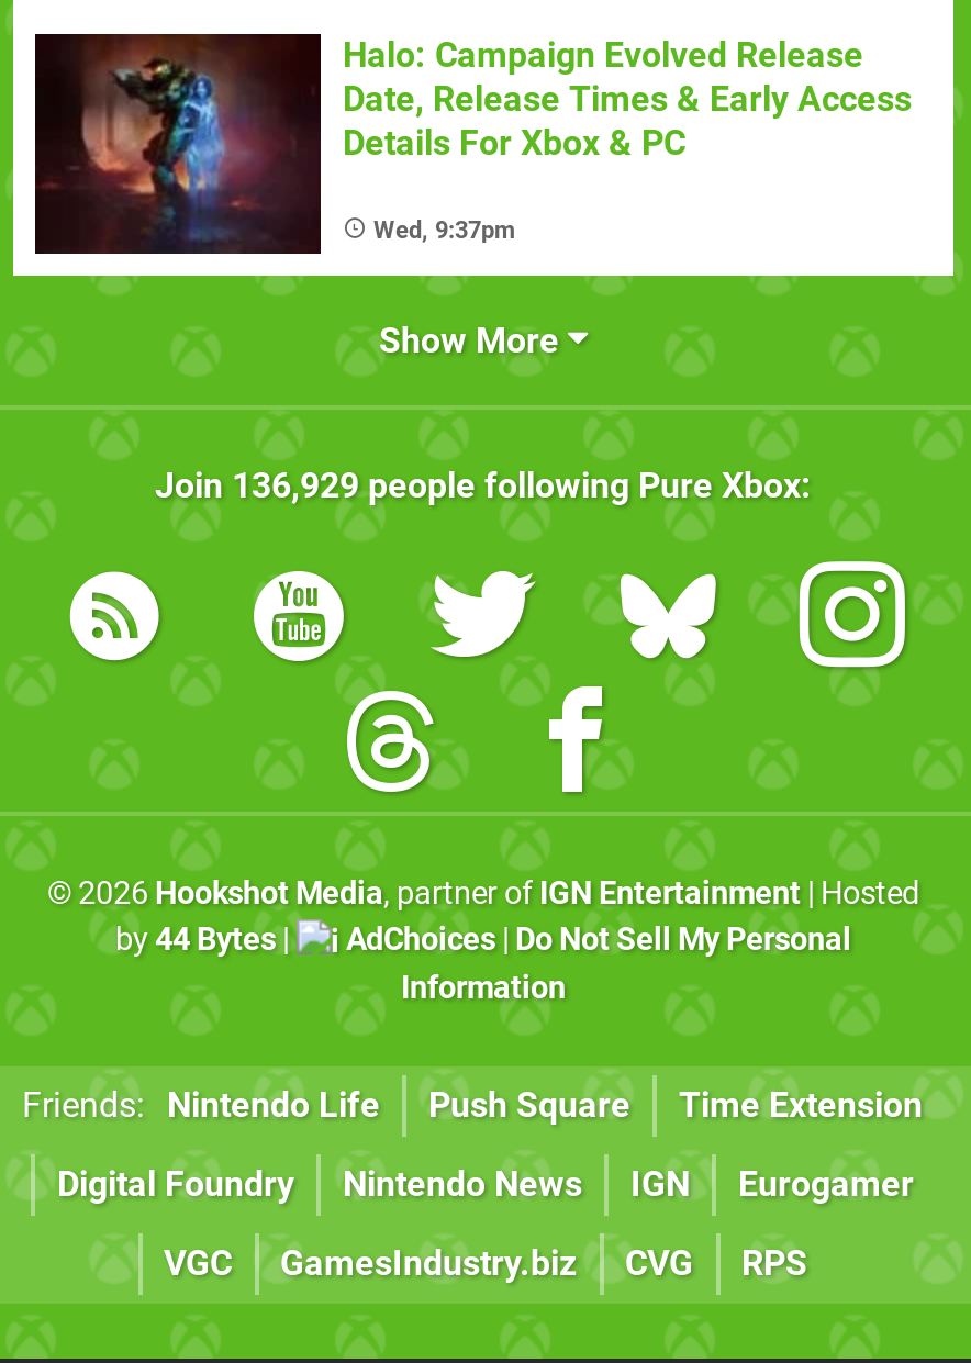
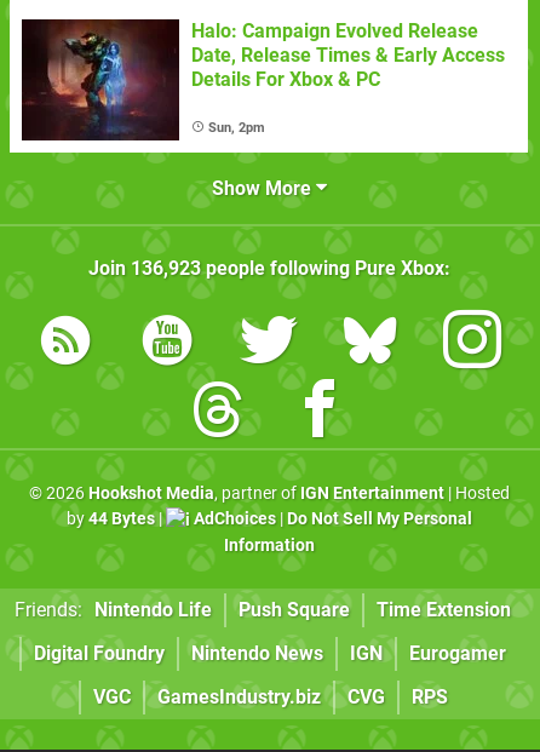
- Wed, 9:37pm
+ Sun, 2pm

- Join 136,929 people following Pure Xbox:
+ Join 136,923 people following Pure Xbox:
